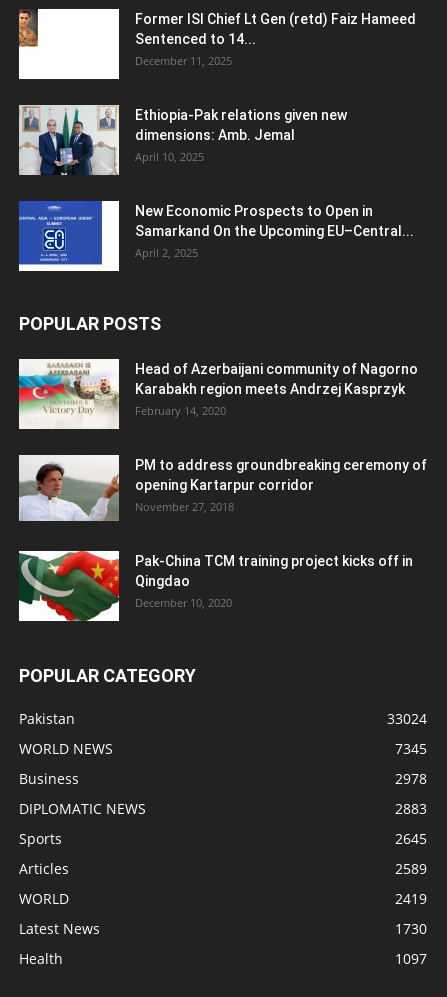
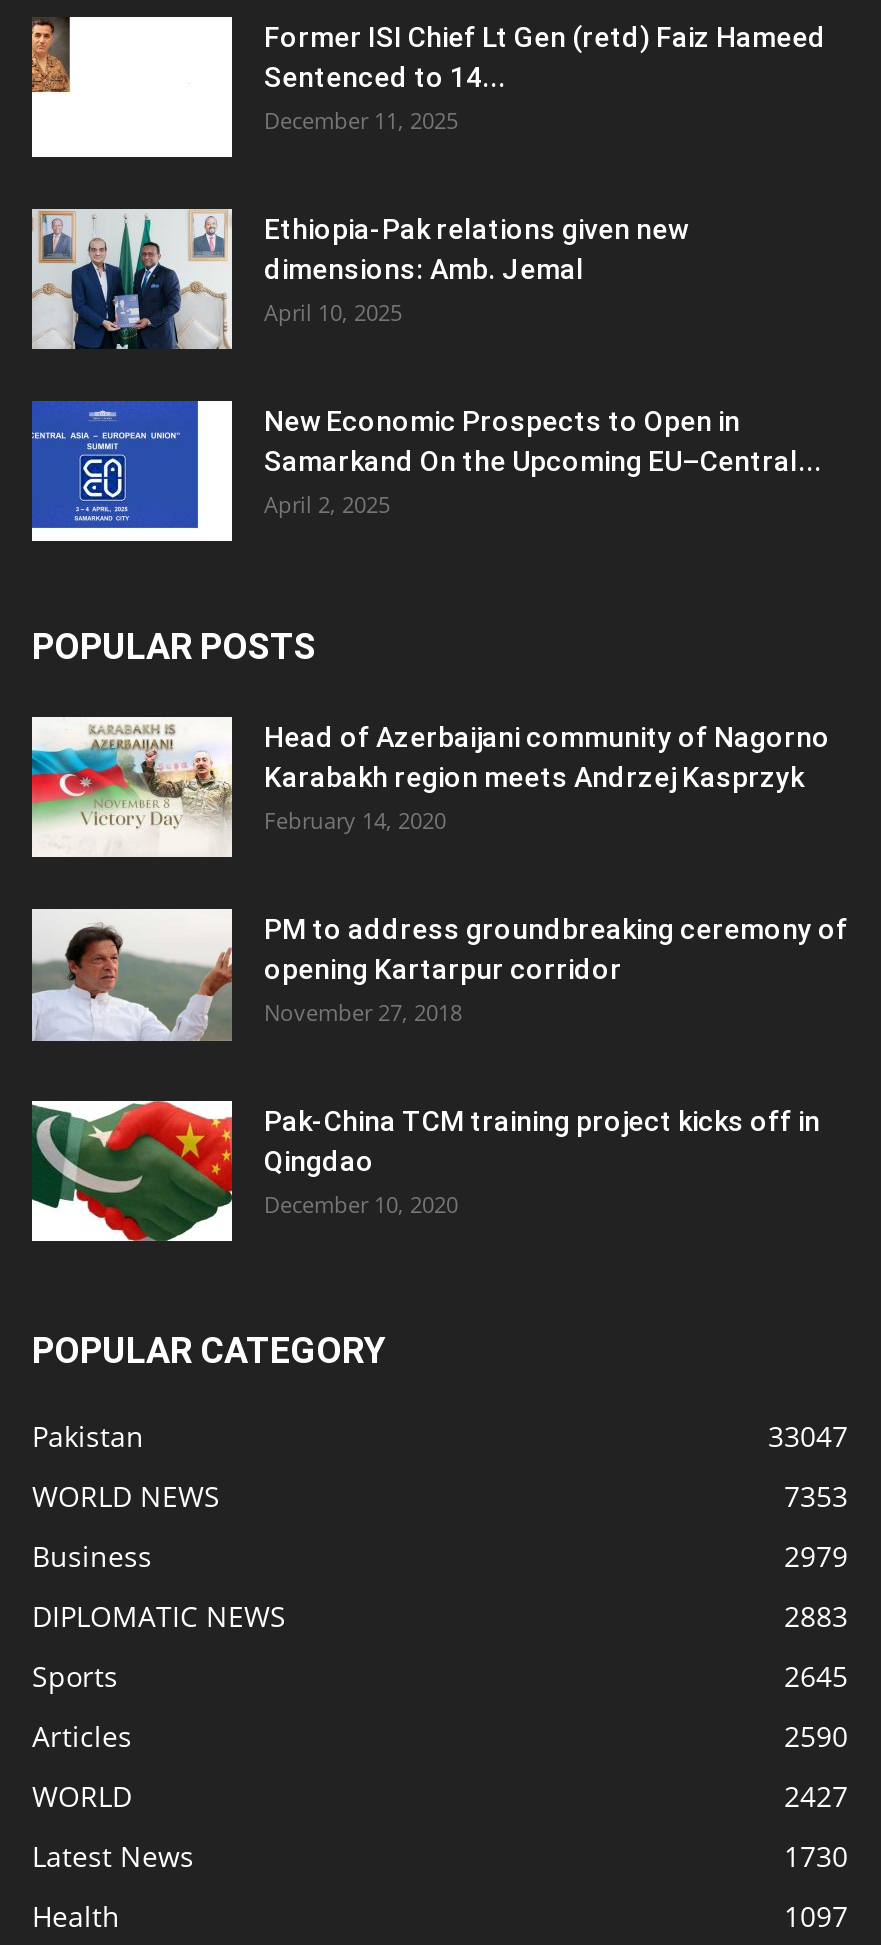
- 33024
+ 33047

- 7345
+ 7353

- 2978
+ 2979

- 2589
+ 2590

- 2419
+ 2427
